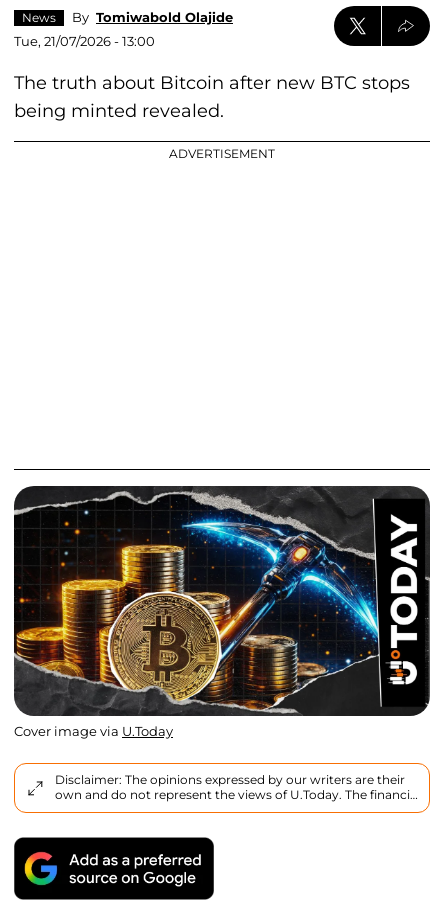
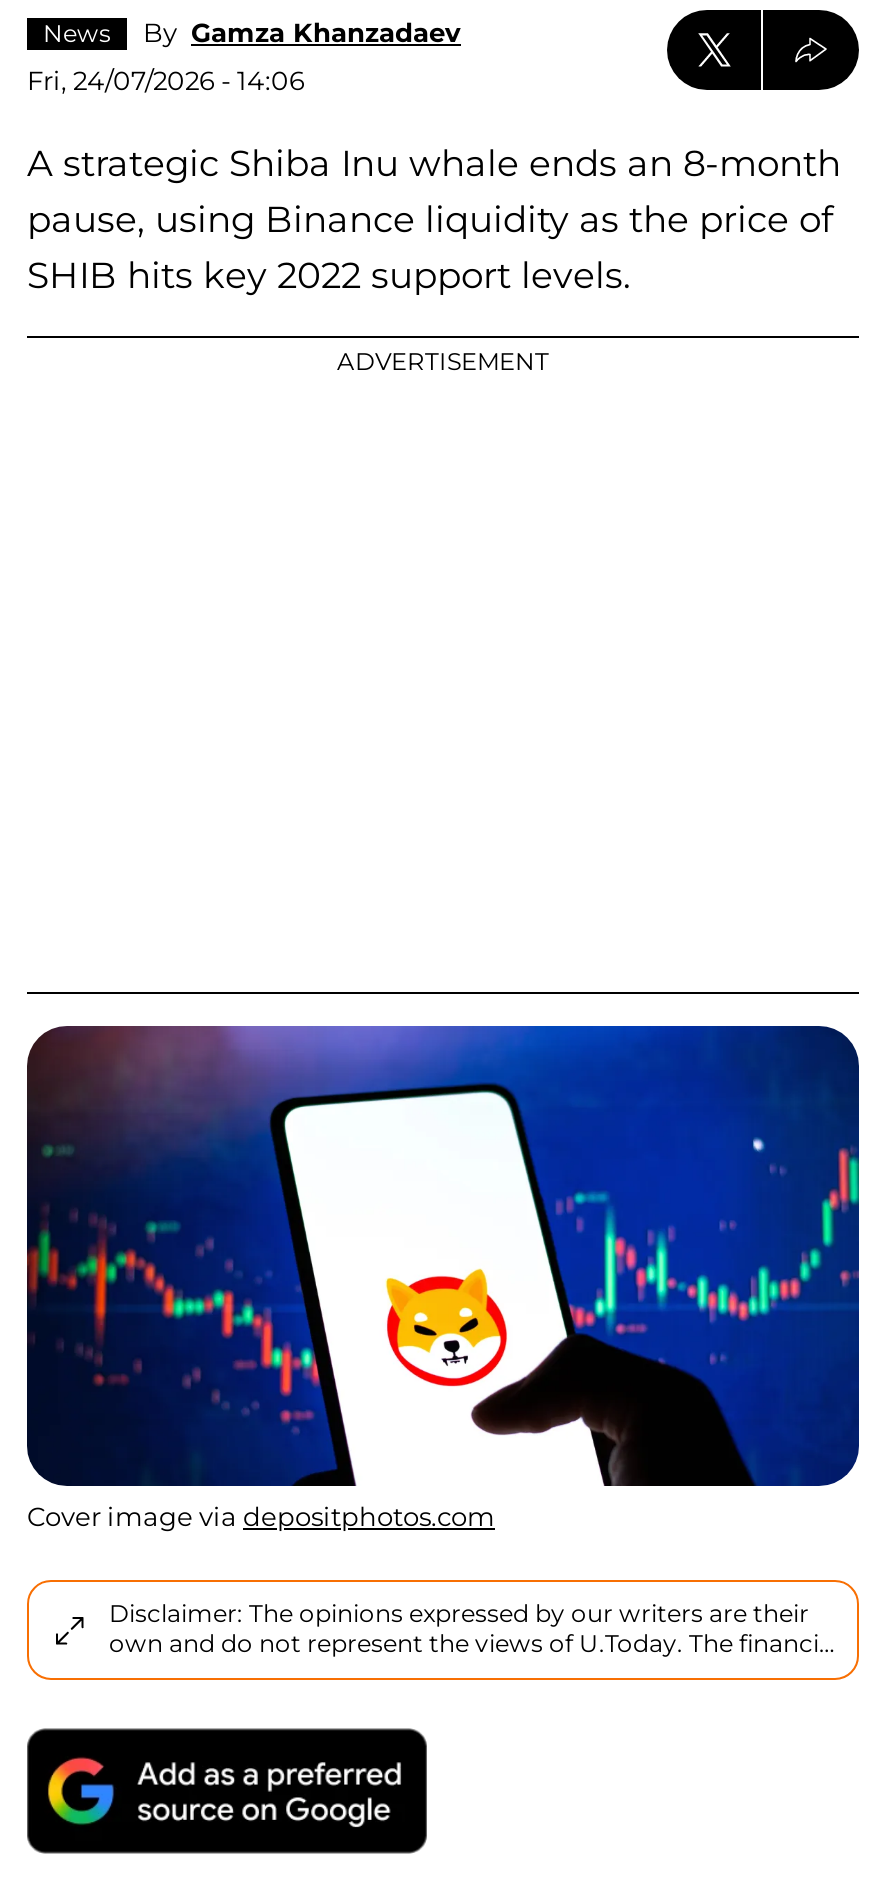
- By Tomiwabold Olajide
+ By Gamza Khanzadaev

- Tue, 21/07/2026 - 13:00
+ Fri, 24/07/2026 - 14:06

- The truth about Bitcoin after new BTC stops
- being minted revealed.
+ A strategic Shiba Inu whale ends an 8-month
+ pause, using Binance liquidity as the price of
+ SHIB hits key 2022 support levels.

- [image]
- Cover image via U.Today
+ [image]
+ Cover image via depositphotos.com
